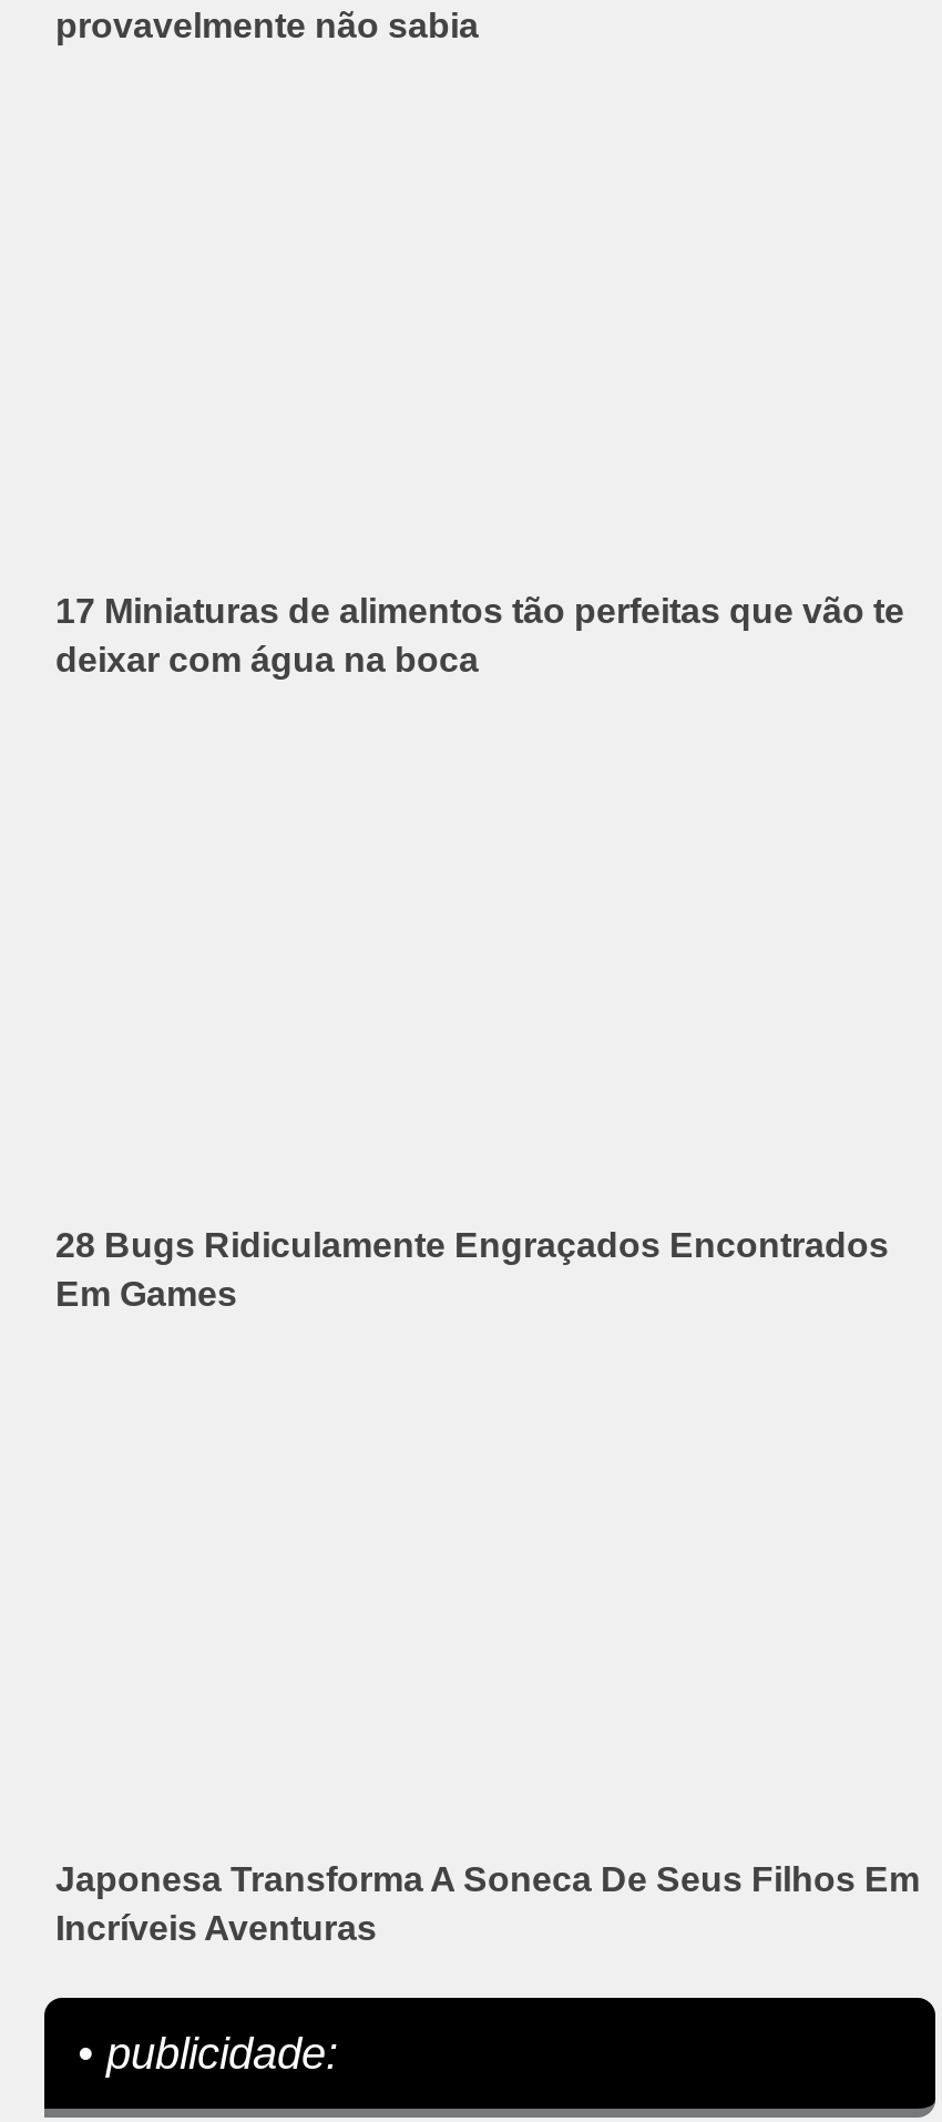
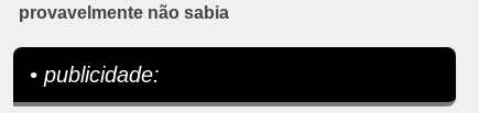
- 17 Miniaturas de alimentos tão perfeitas que vão te
- deixar com água na boca

- 28 Bugs Ridiculamente Engraçados Encontrados
- Em Games

- Japonesa Transforma A Soneca De Seus Filhos Em
- Incríveis Aventuras
